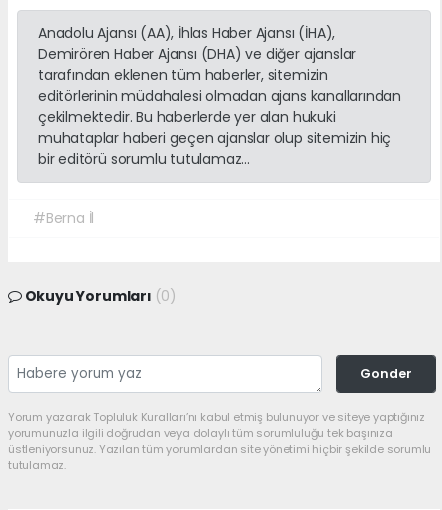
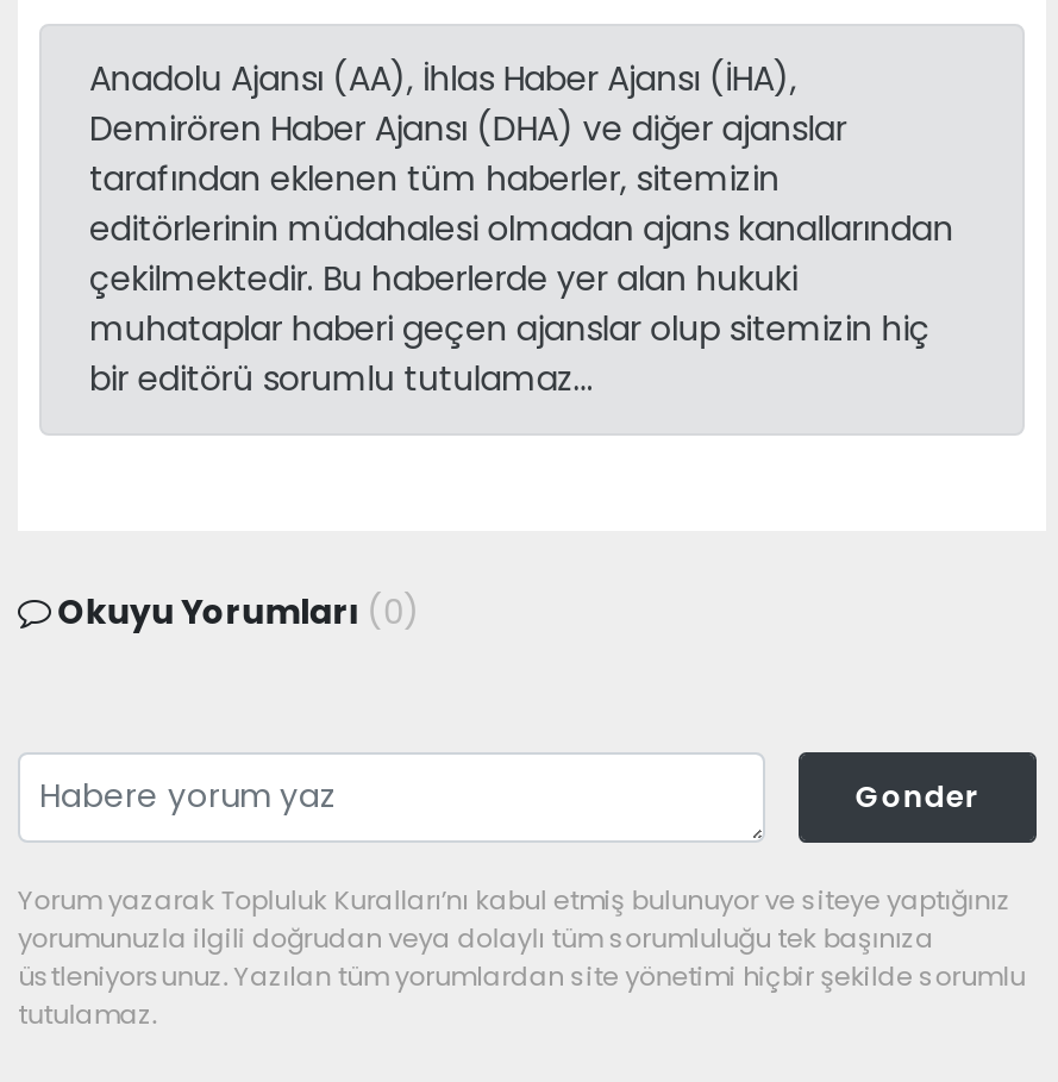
- #Berna İl
